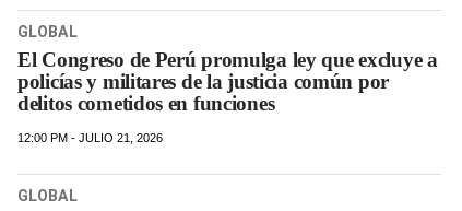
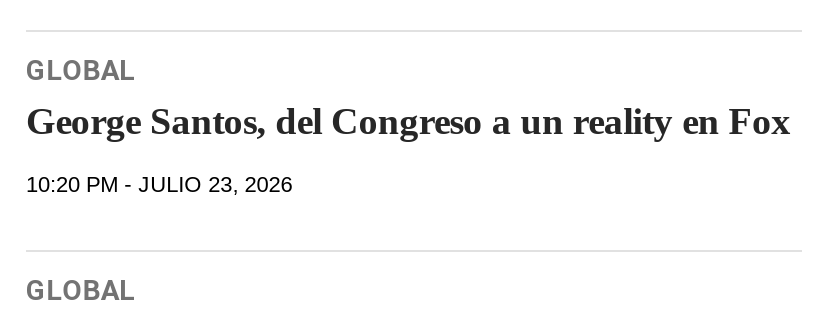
- El Congreso de Perú promulga ley que excluye a
- policías y militares de la justicia común por
- delitos cometidos en funciones
+ George Santos, del Congreso a un reality en Fox

- 12:00 PM - JULIO 21, 2026
+ 10:20 PM - JULIO 23, 2026
